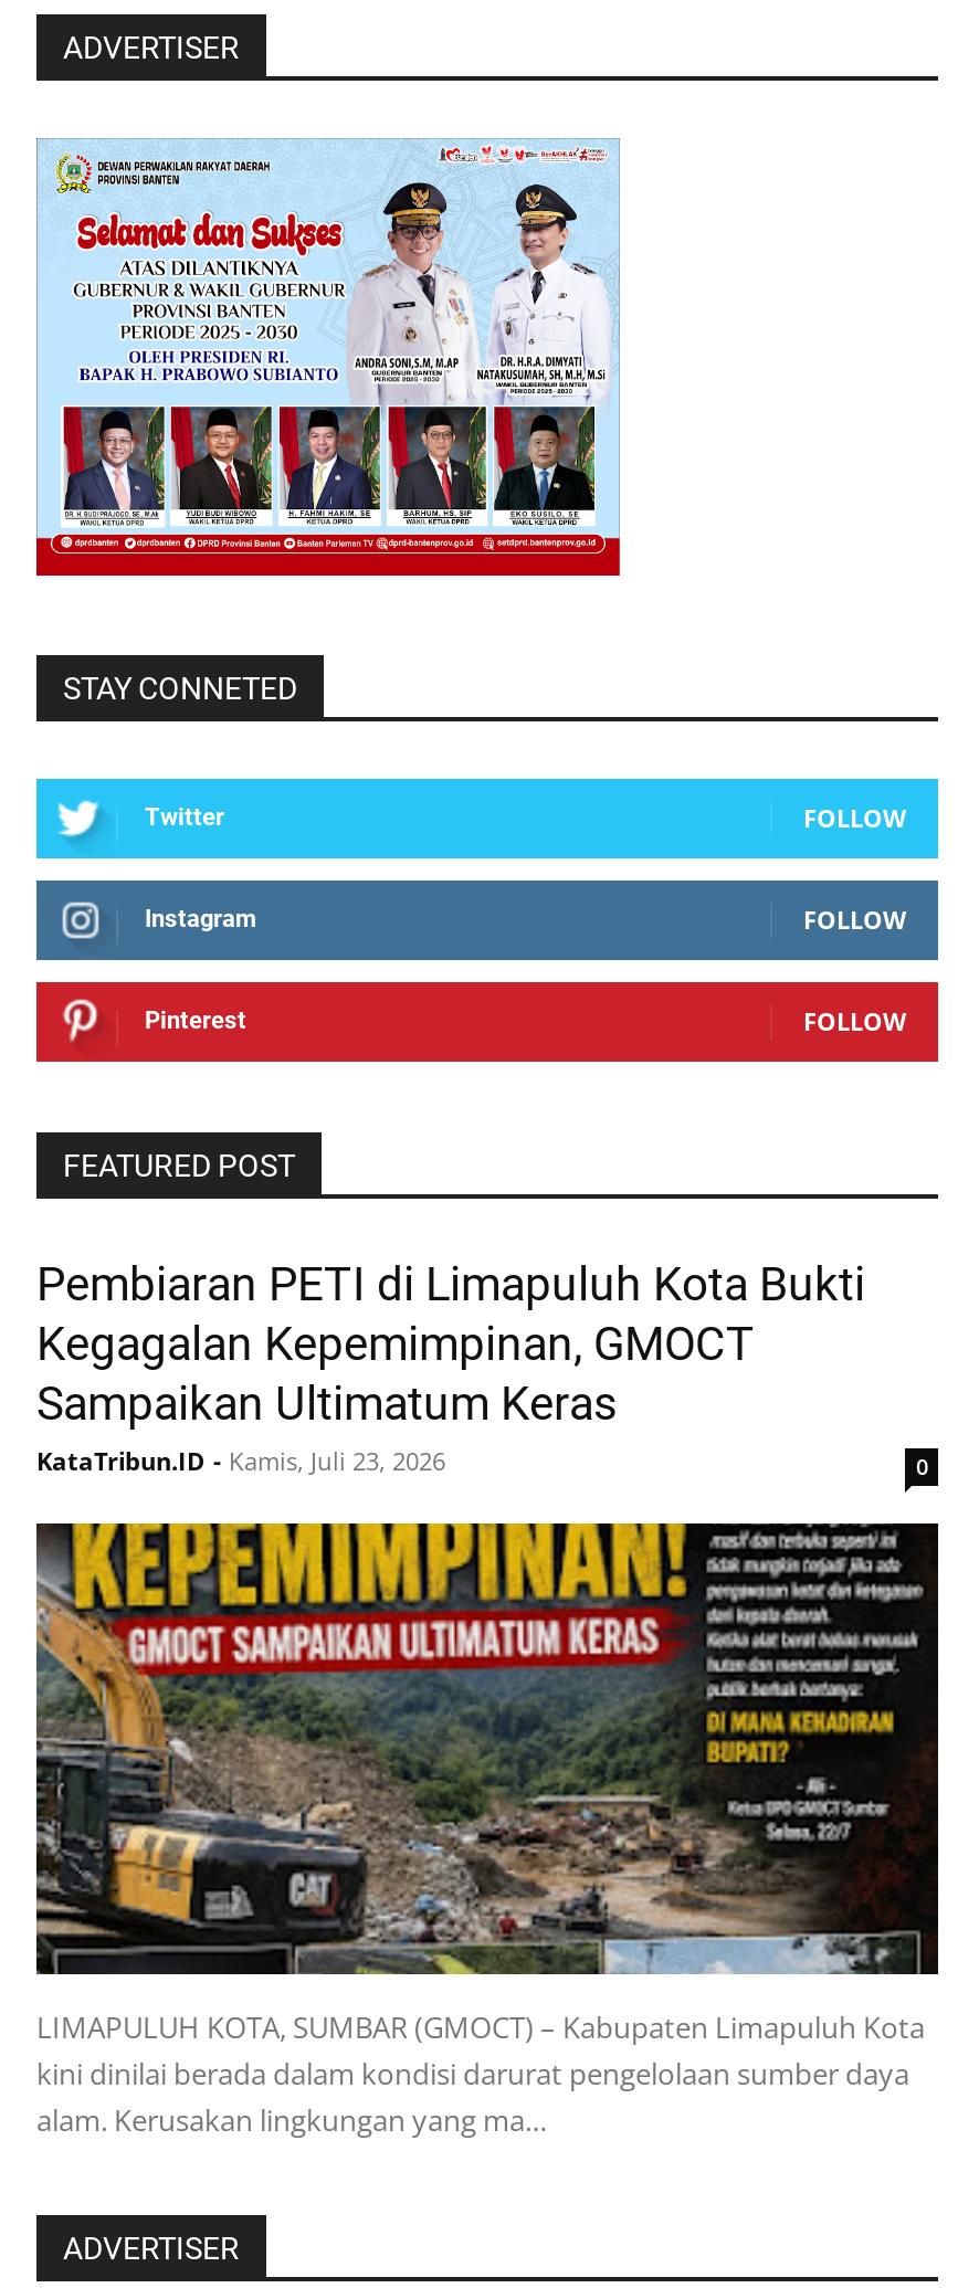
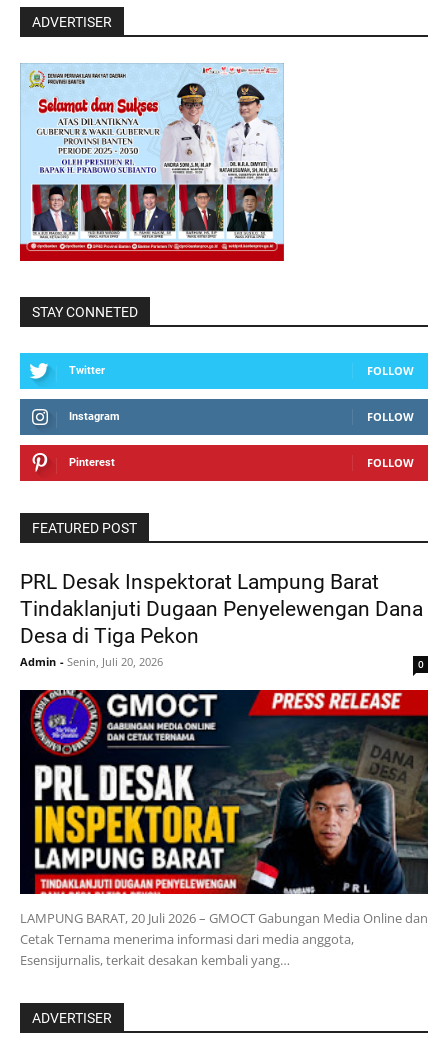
- Pembiaran PETI di Limapuluh Kota Bukti
- Kegagalan Kepemimpinan, GMOCT
- Sampaikan Ultimatum Keras
- KataTribun.ID - Kamis, Juli 23, 2026
+ PRL Desak Inspektorat Lampung Barat
+ Tindaklanjuti Dugaan Penyelewengan Dana
+ Desa di Tiga Pekon
+ Admin - Senin, Juli 20, 2026

- [image]
- LIMAPULUH KOTA, SUMBAR (GMOCT) – Kabupaten Limapuluh Kota
- kini dinilai berada dalam kondisi darurat pengelolaan sumber daya
- alam. Kerusakan lingkungan yang ma…
+ [image]
+ LAMPUNG BARAT, 20 Juli 2026 – GMOCT Gabungan Media Online dan
+ Cetak Ternama menerima informasi dari media anggota,
+ Esensijurnalis, terkait desakan kembali yang…
